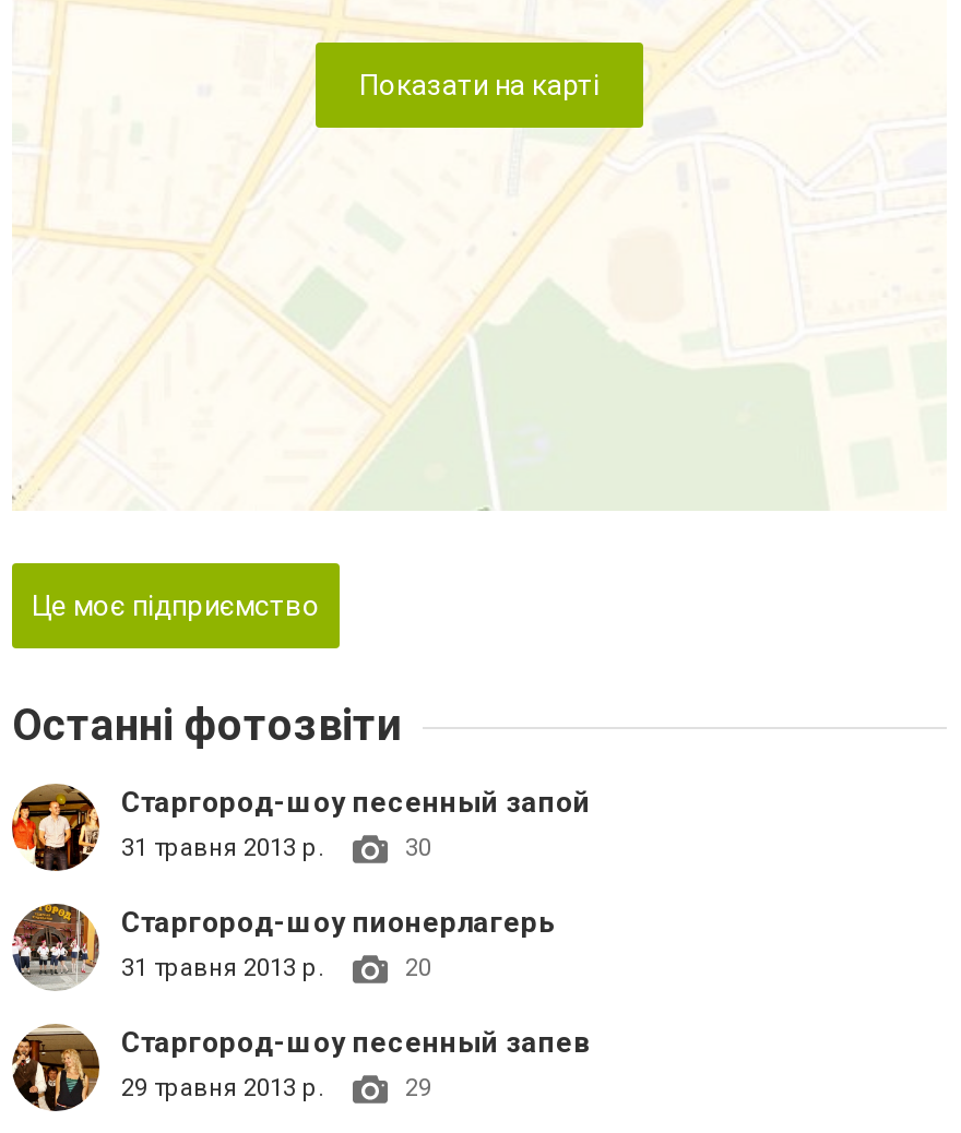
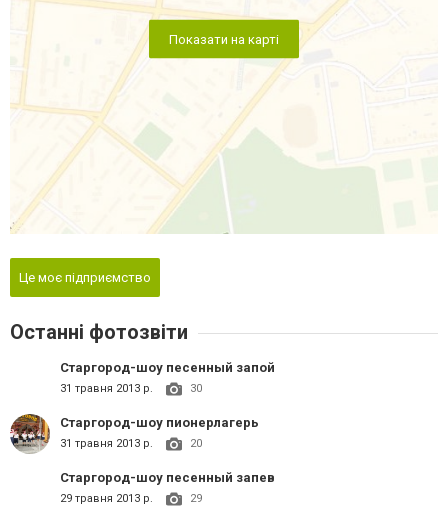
- [image]

- [image]
